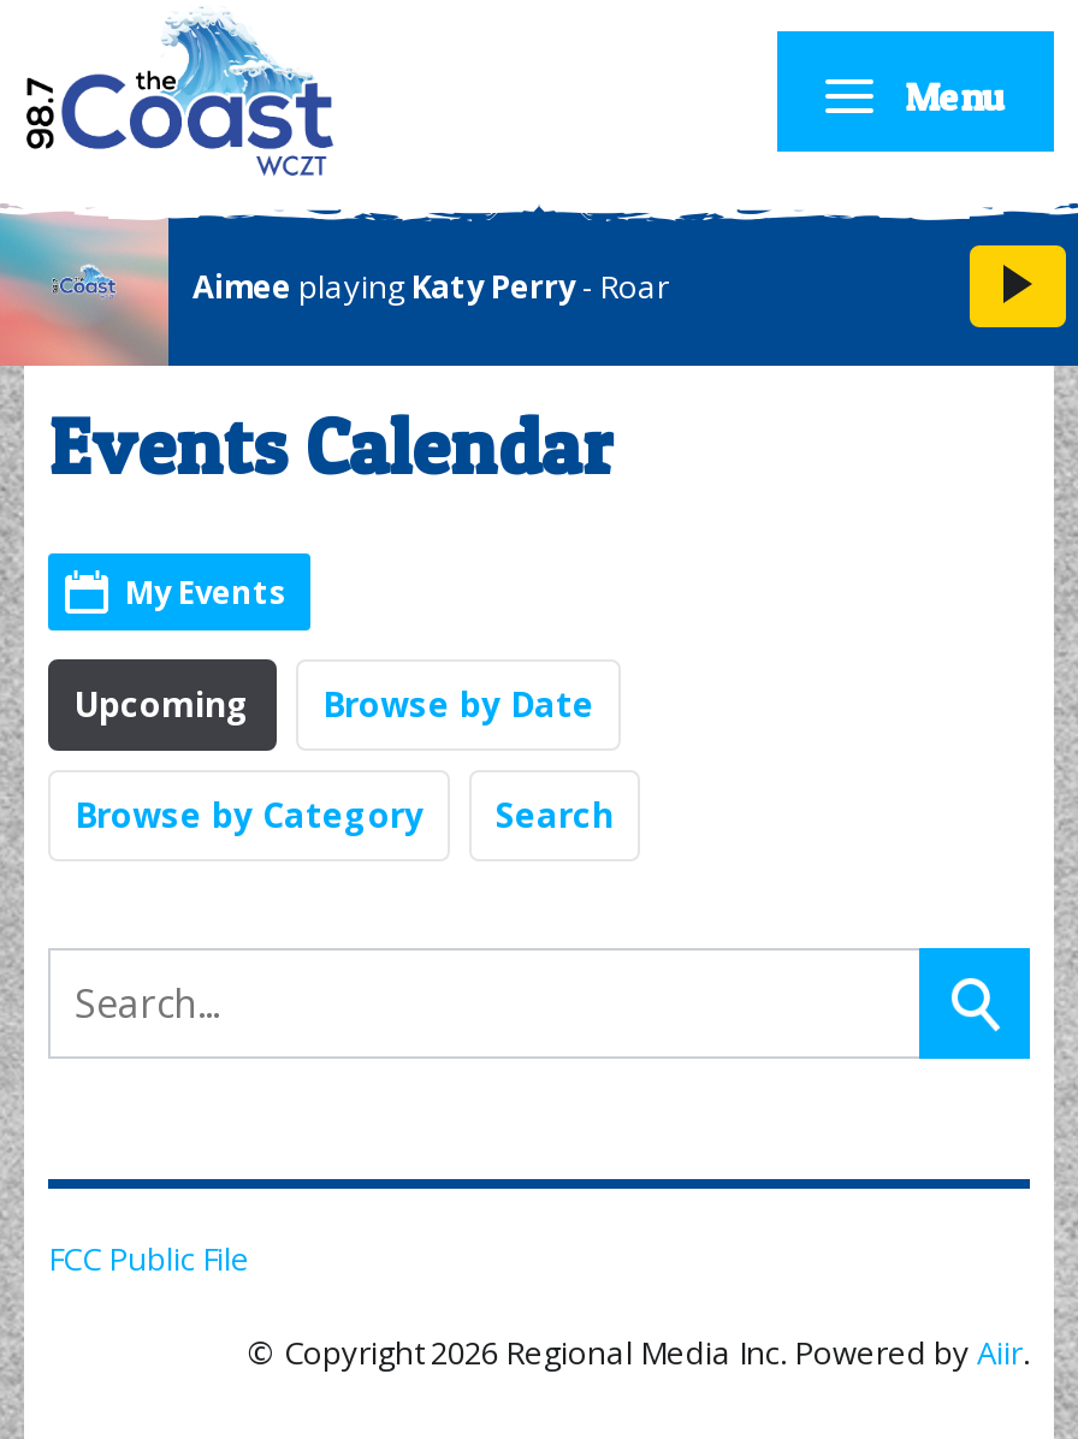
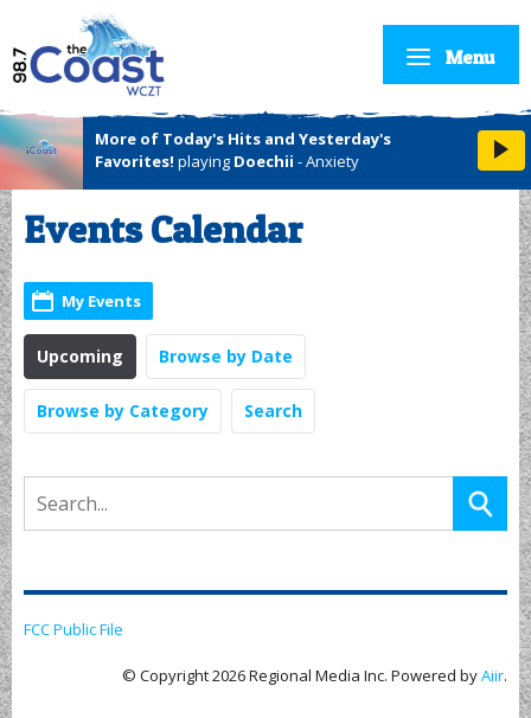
- Aimee playing Katy Perry- Roar
+ More of Today's Hits and Yesterday's
+ Favorites! playing Doechii - Anxiety
